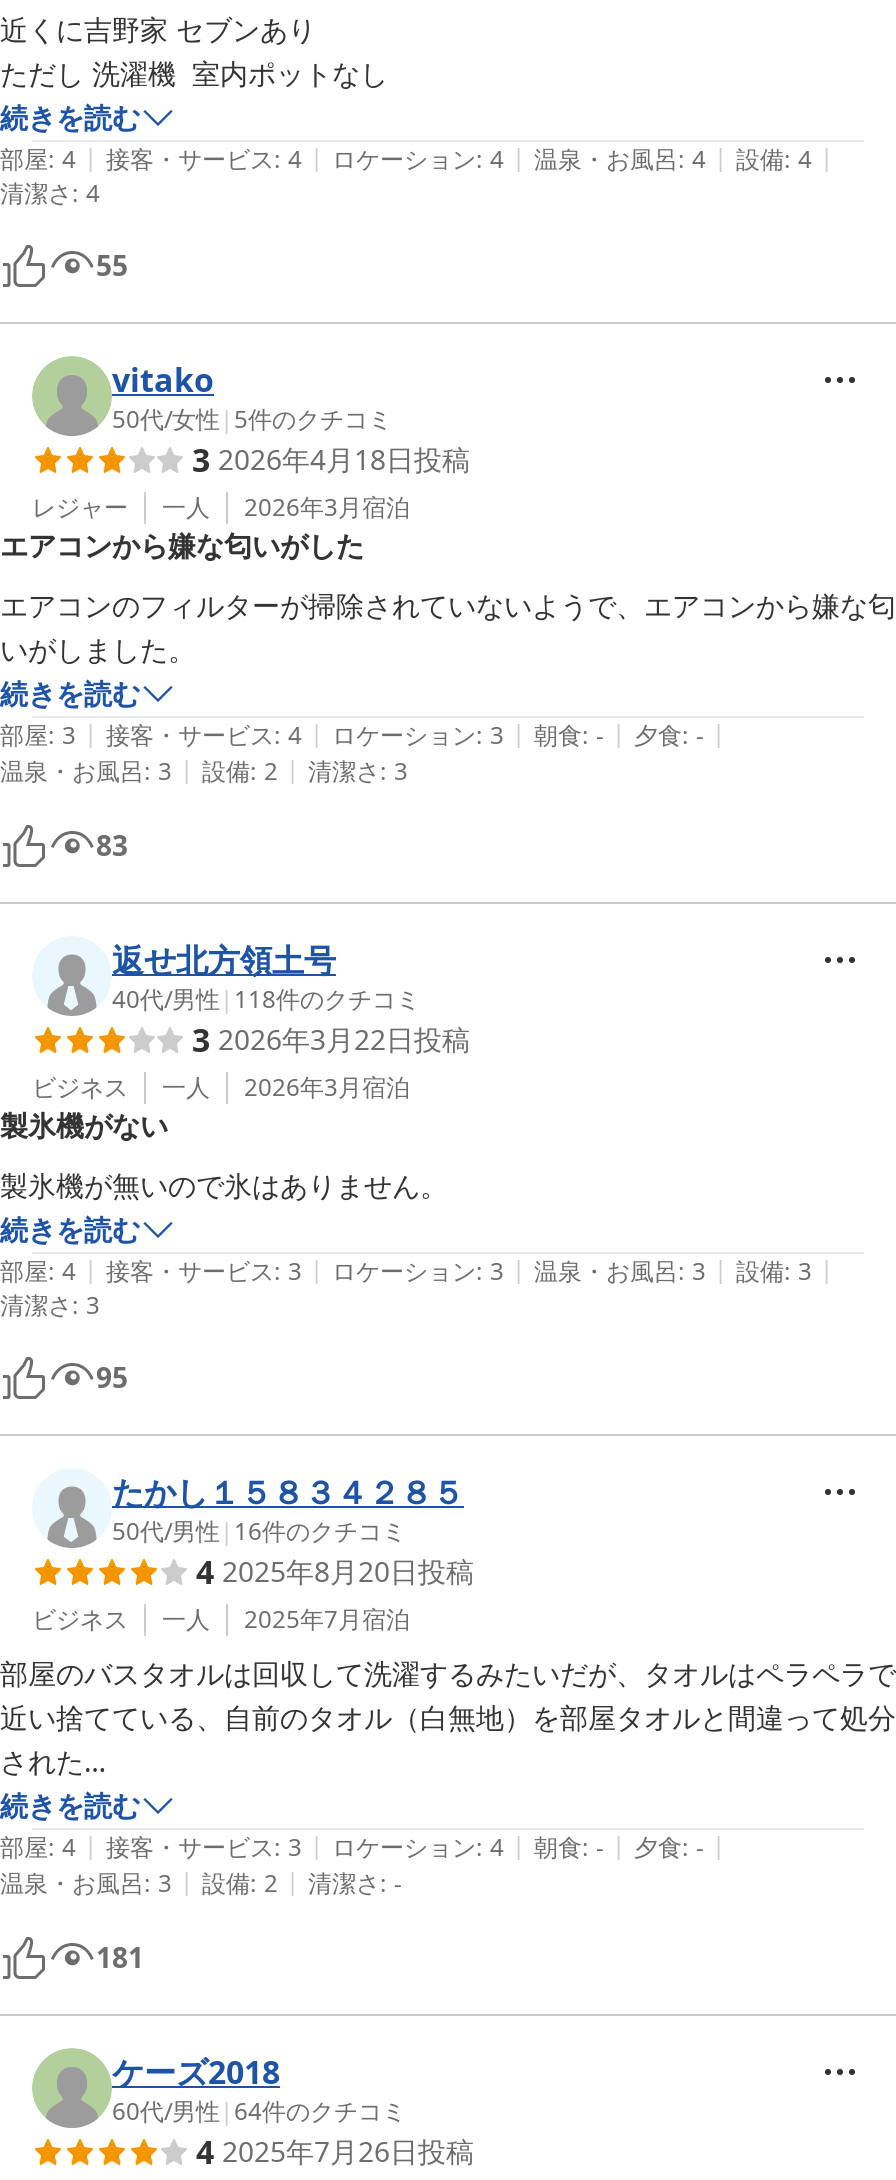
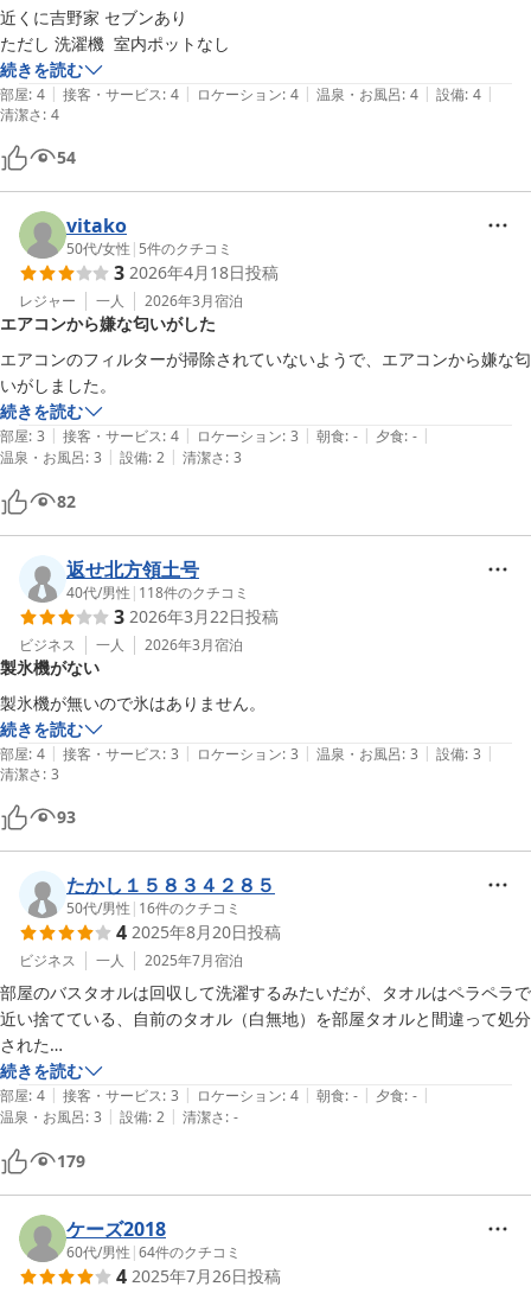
- 55
+ 54

- 83
+ 82

- 95
+ 93

- 181
+ 179
